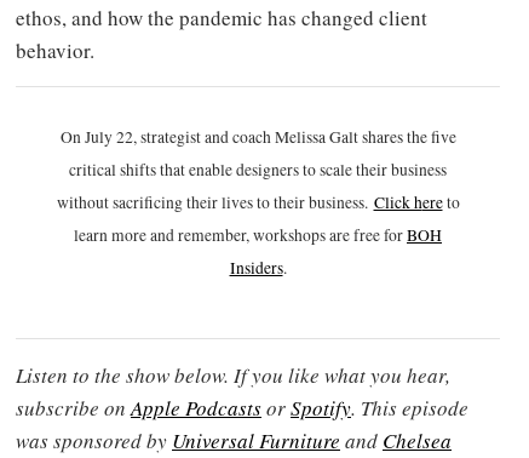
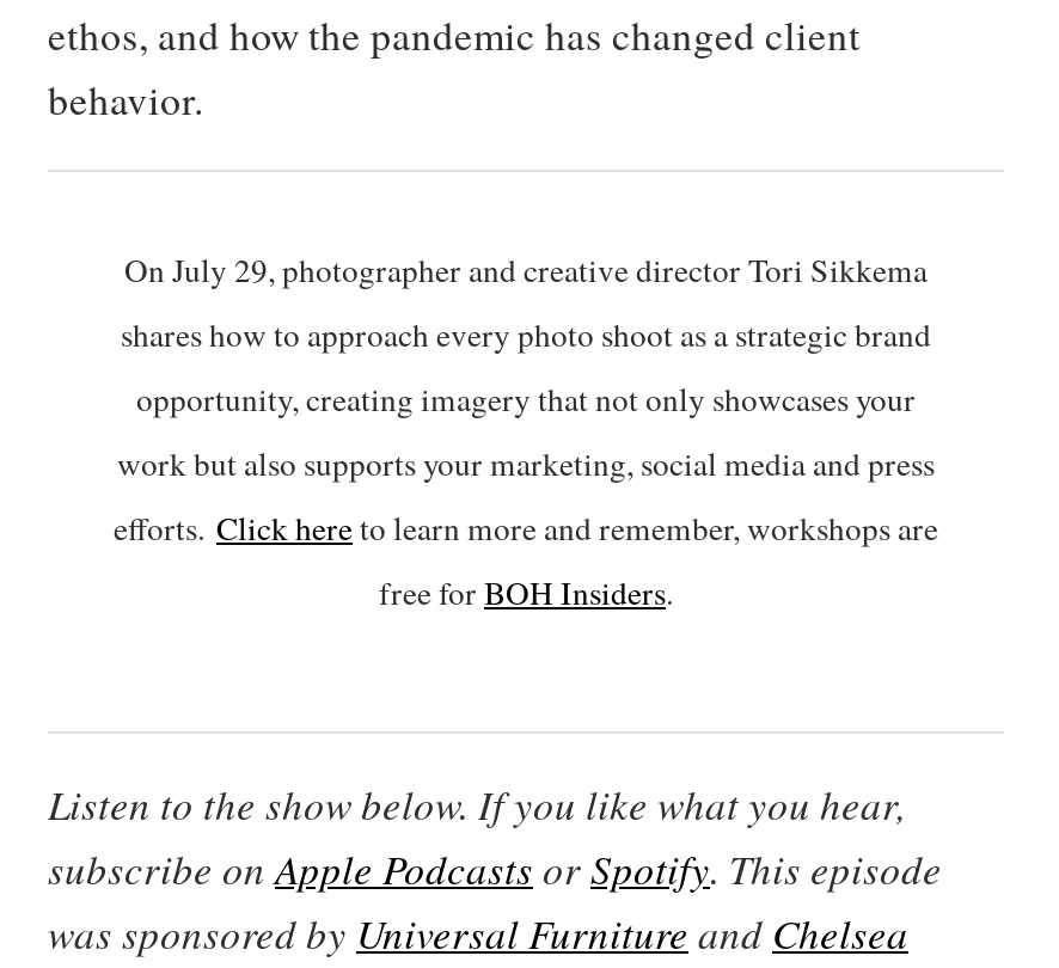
- On July 22, strategist and coach Melissa Galt shares the five
- critical shifts that enable designers to scale their business
- without sacrificing their lives to their business. Click here to
- learn more and remember, workshops are free for BOH
- Insiders.
+ On July 29, photographer and creative director Tori Sikkema
+ shares how to approach every photo shoot as a strategic brand
+ opportunity, creating imagery that not only showcases your
+ work but also supports your marketing, social media and press
+ efforts. Click here to learn more and remember, workshops are
+ free for BOH Insiders.
